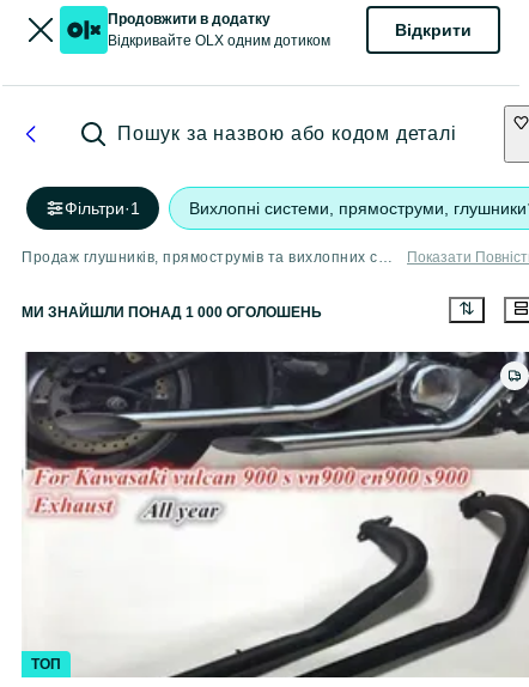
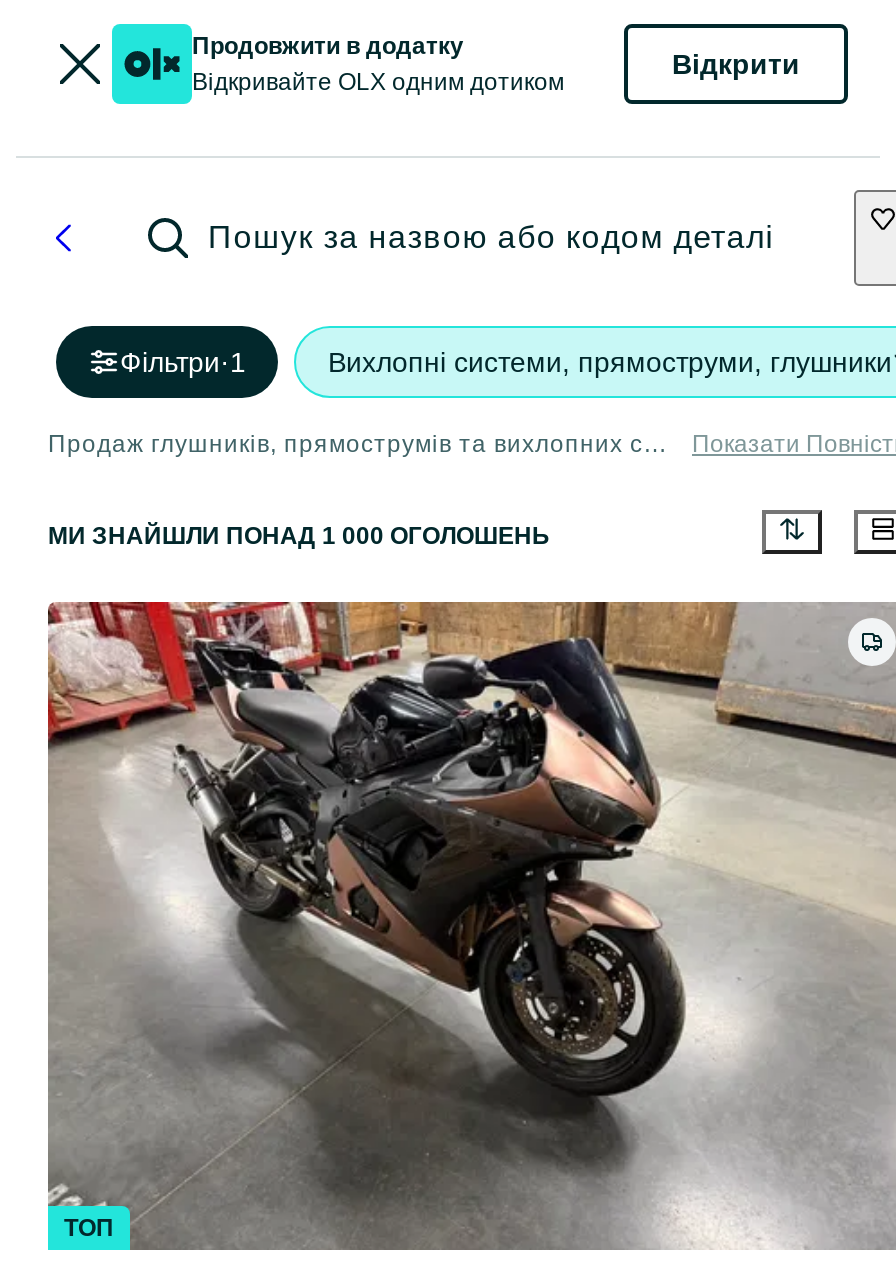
- [image]
+ [image]
